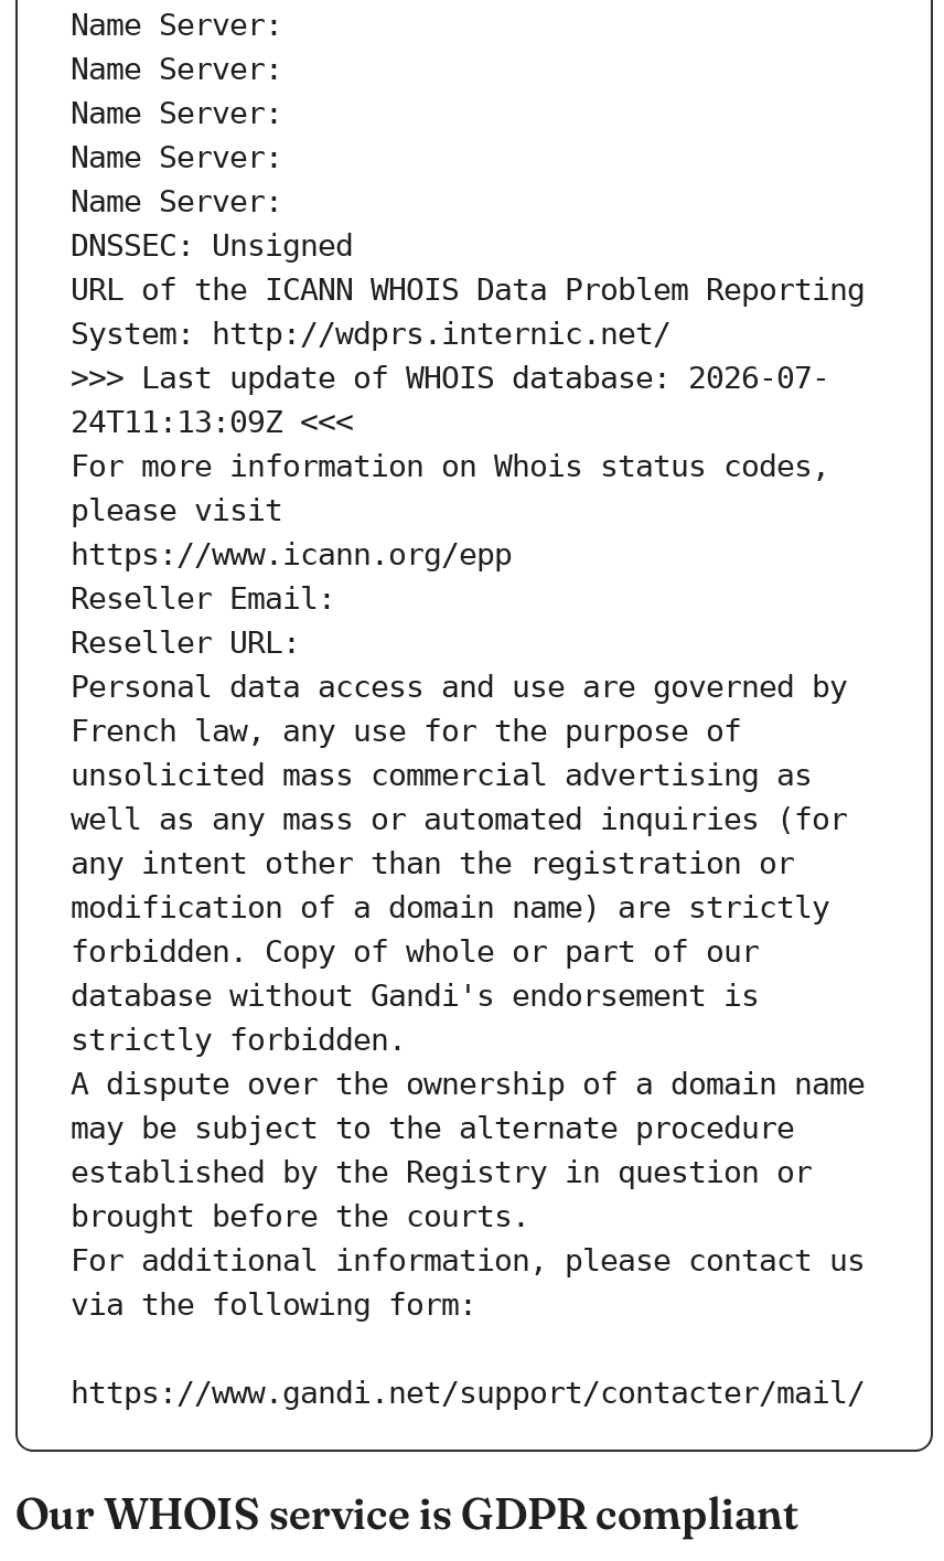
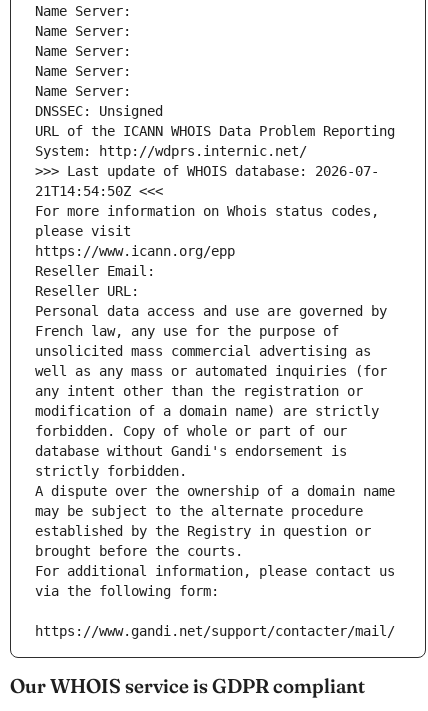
- 24T11:13:09Z <<<
+ 21T14:54:50Z <<<
